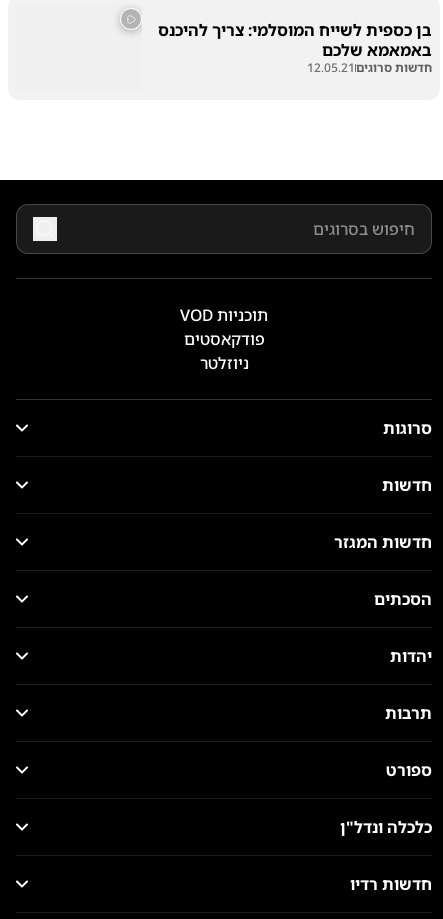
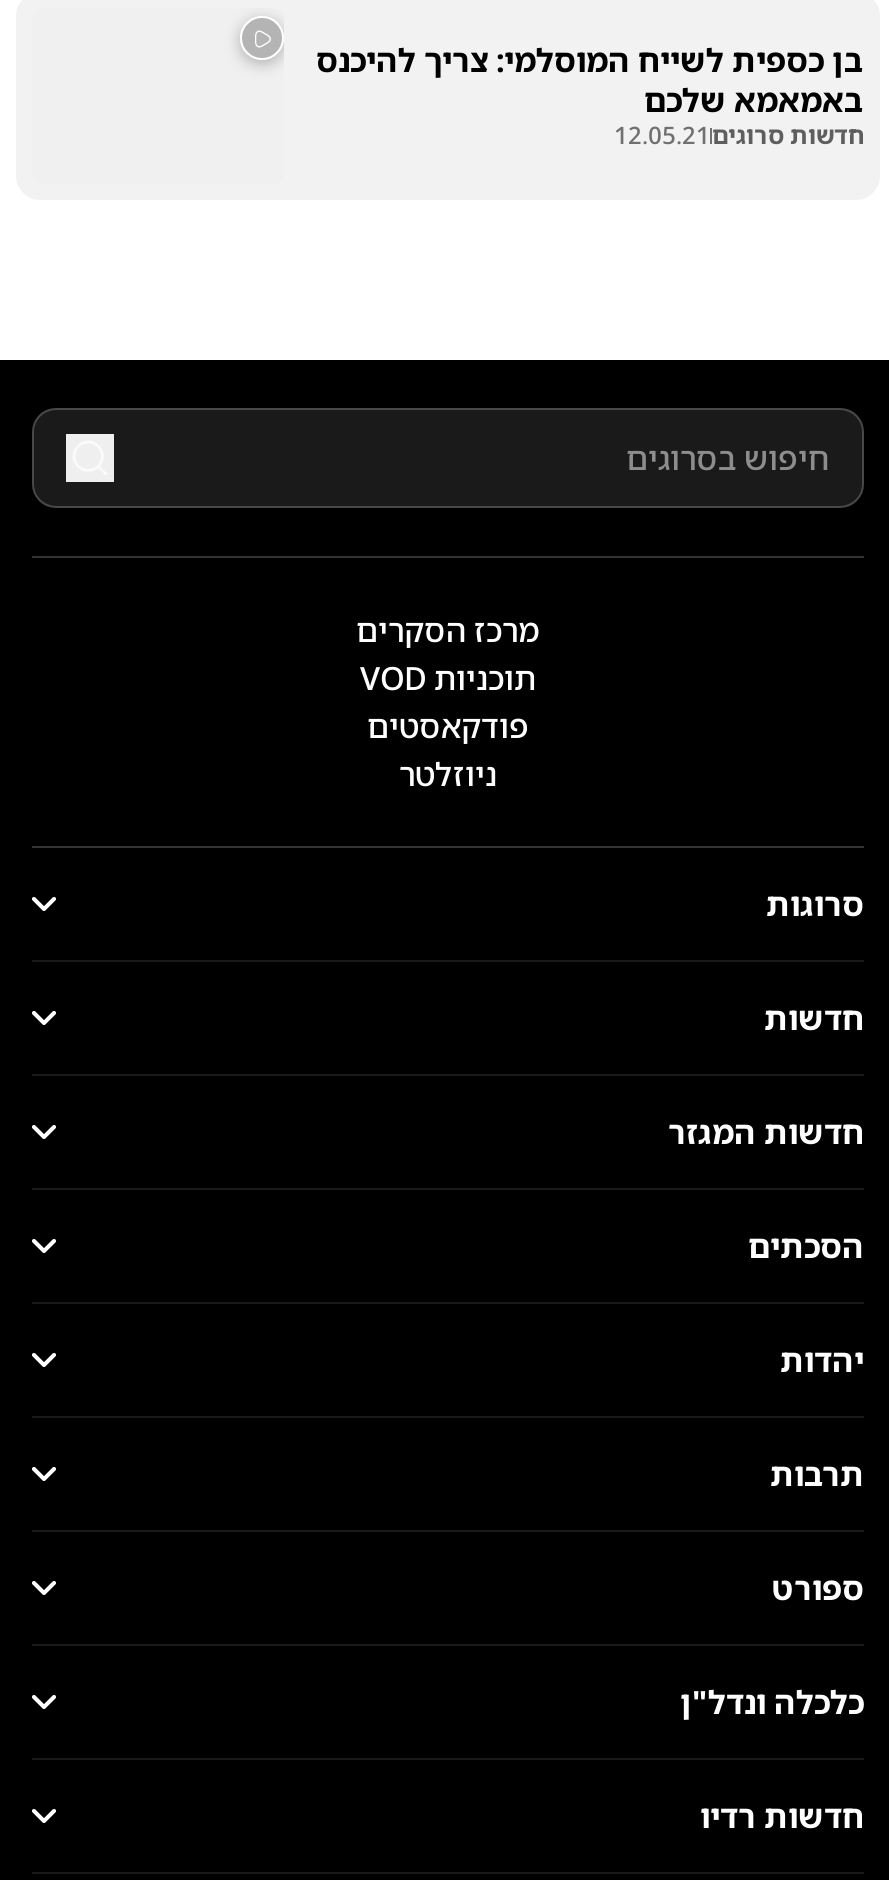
+ מרכז הסקרים
